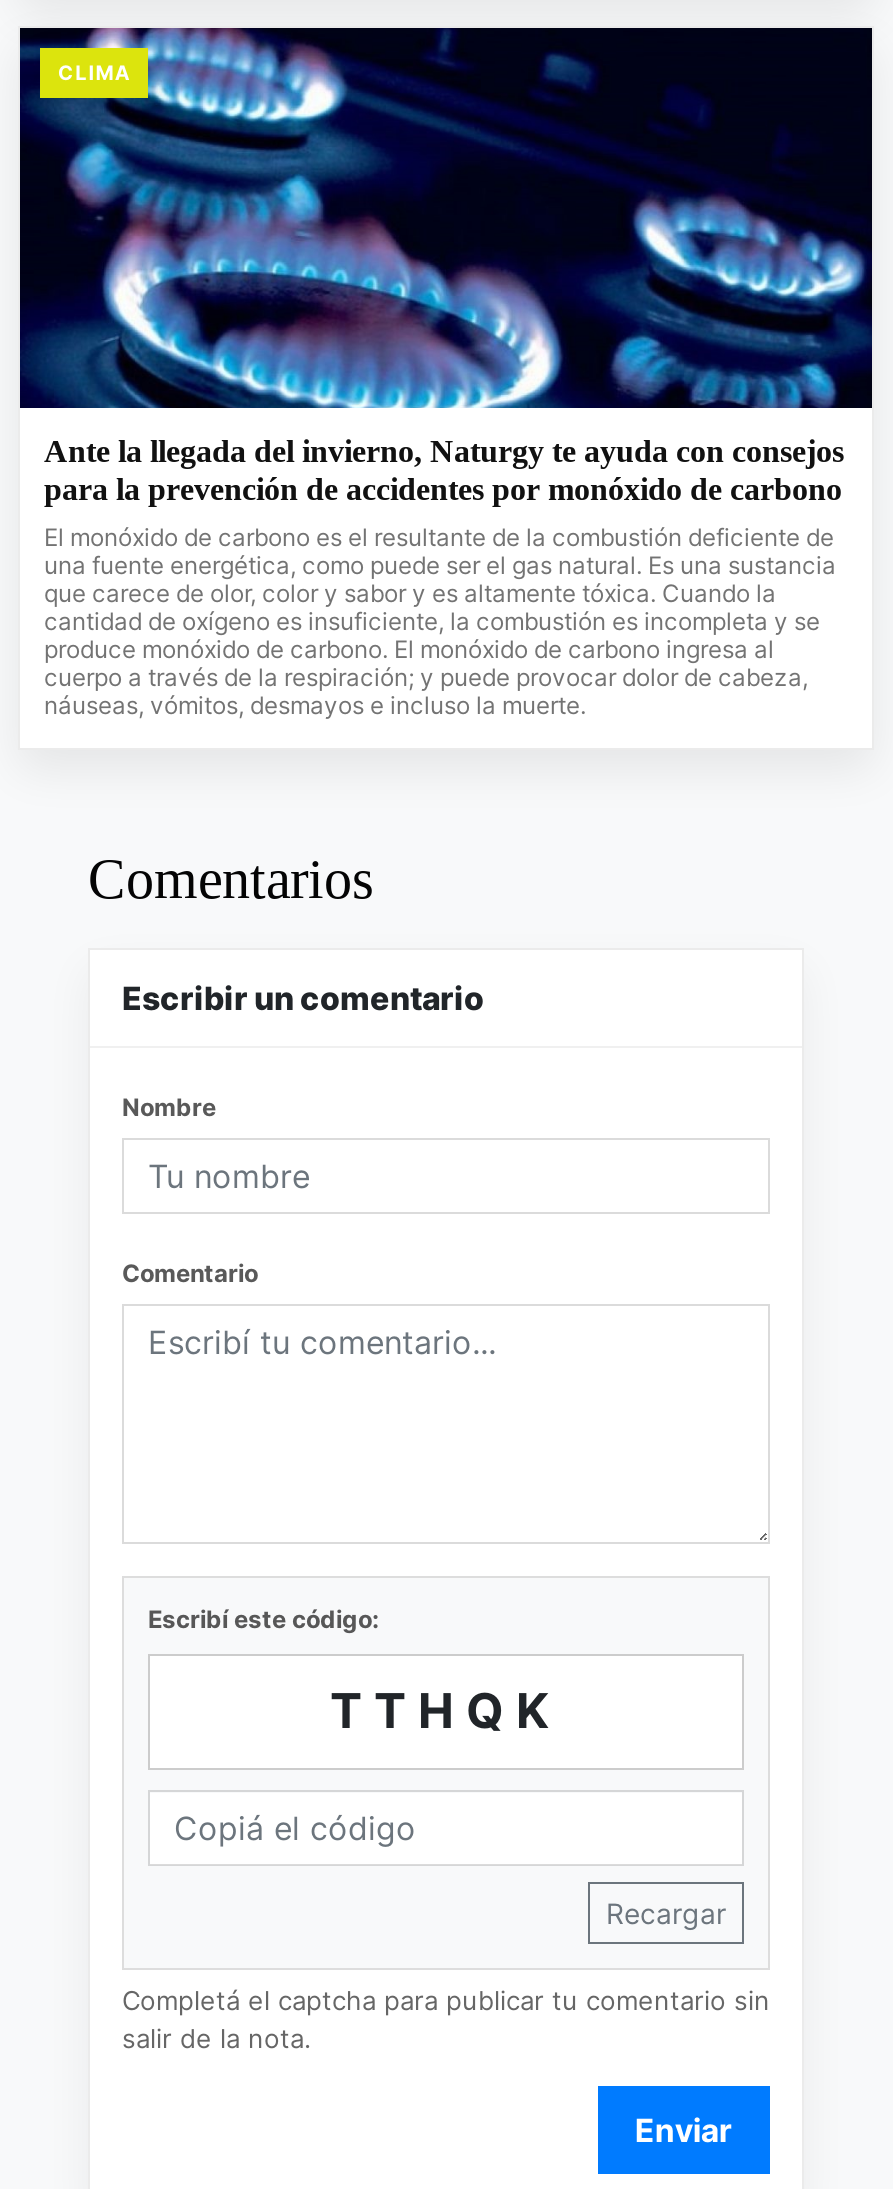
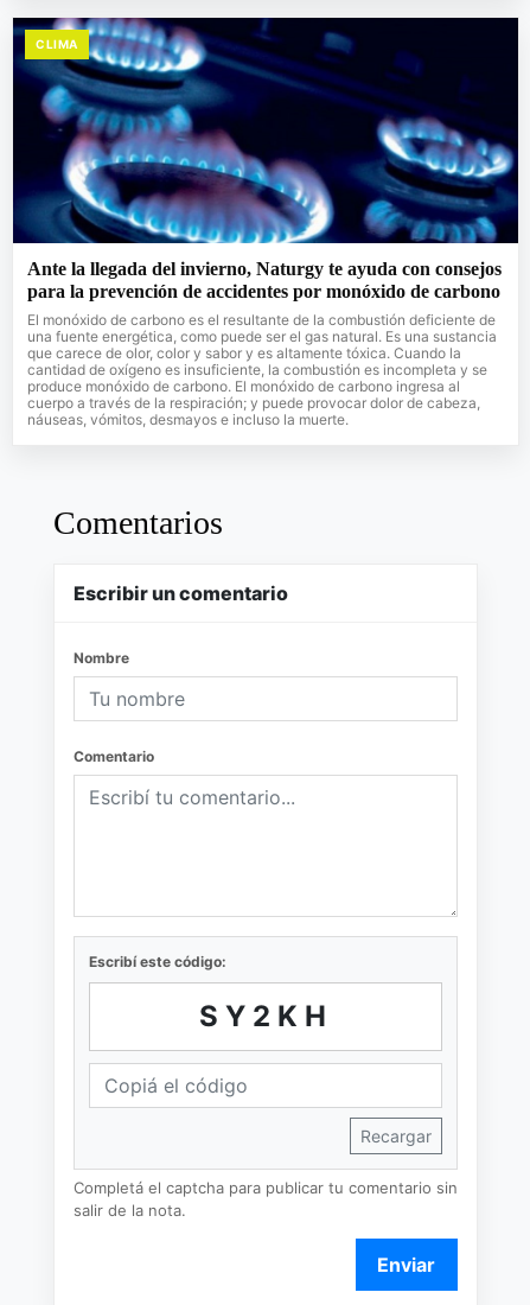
- TTHQK
+ SY2KH
